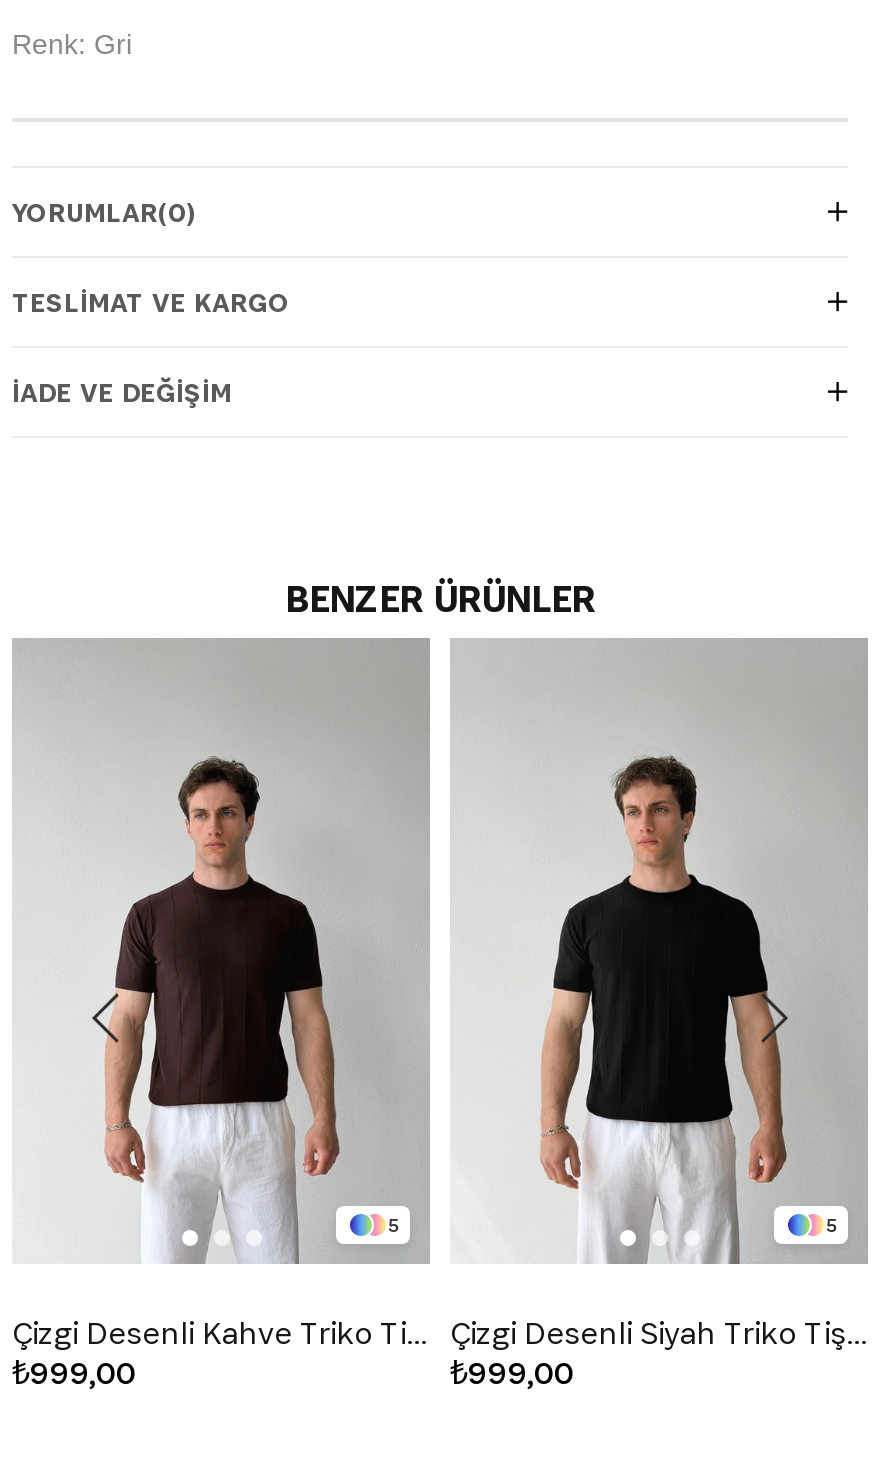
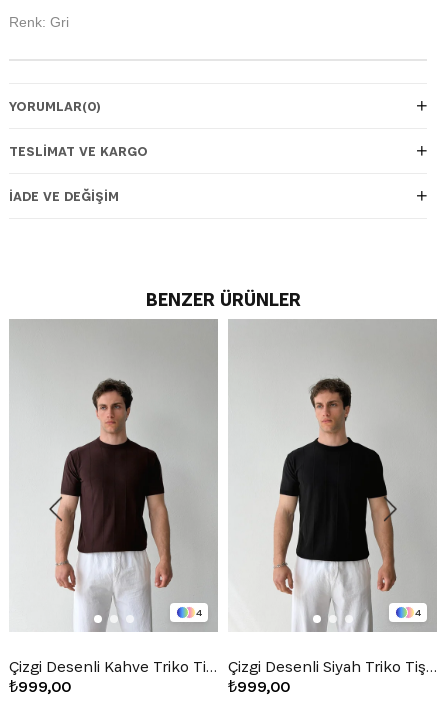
- 5
+ 4

- 5
+ 4
